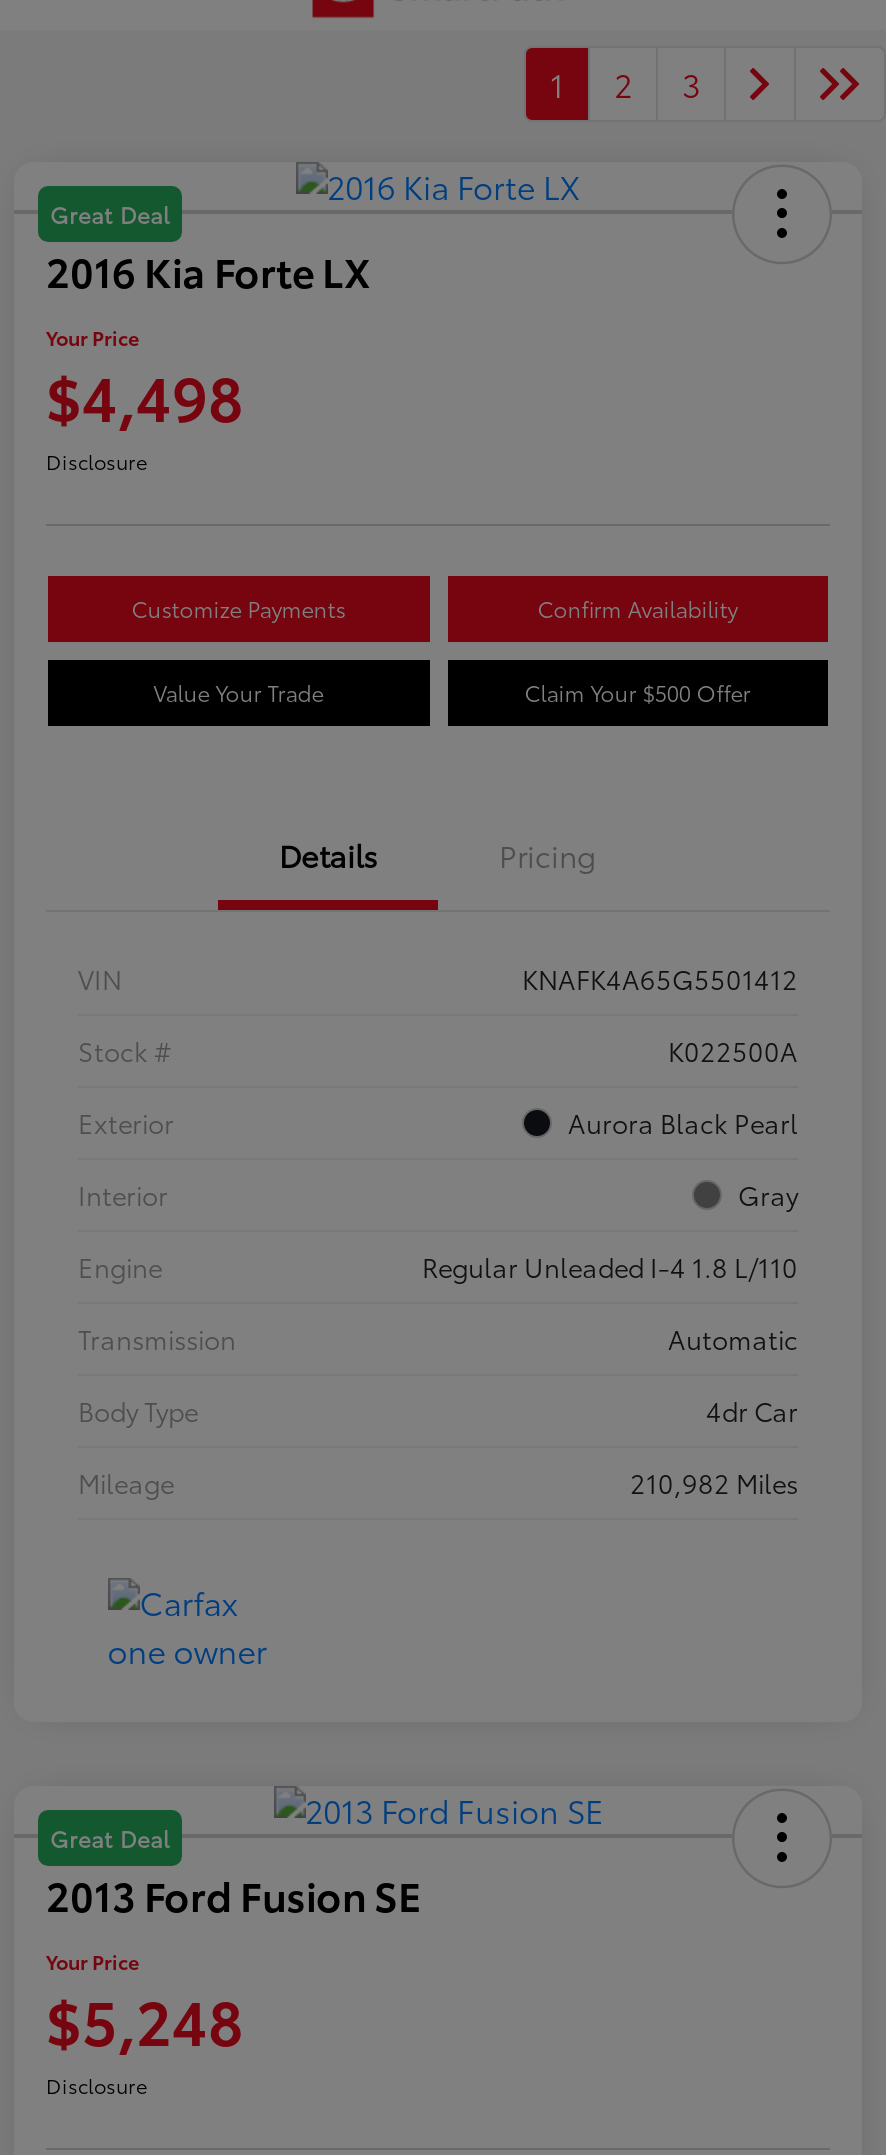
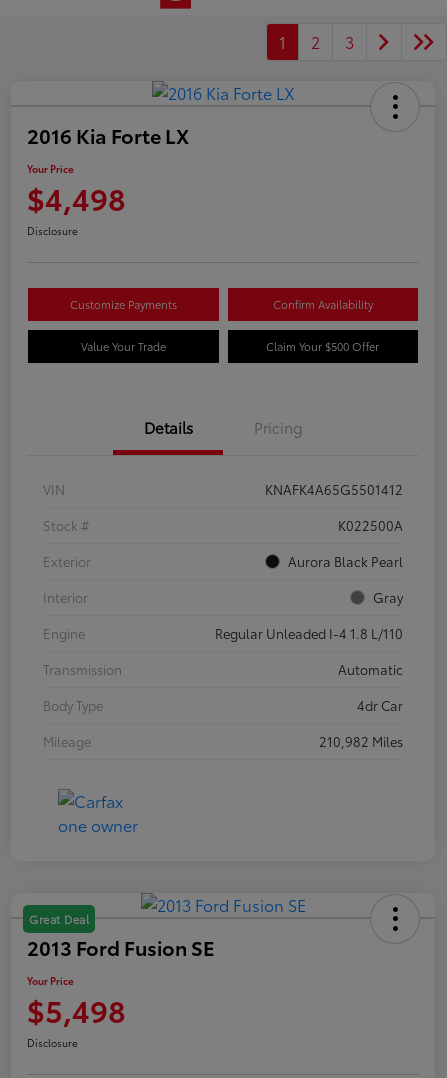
- Great Deal

- $5,248
+ $5,498
